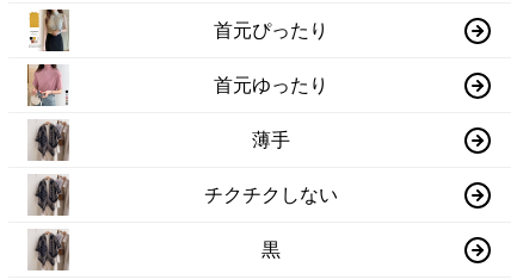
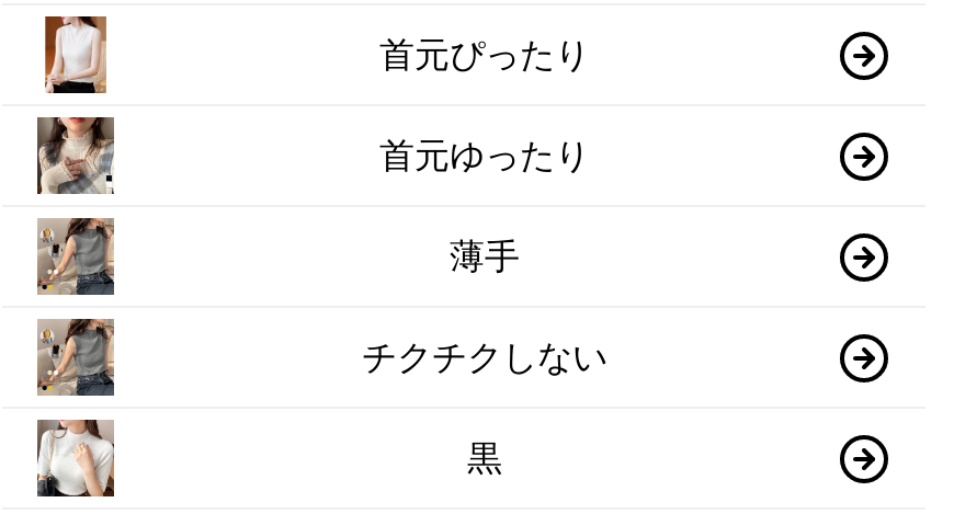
- [image]
+ [image]

- [image]
+ [image]

- [image]
+ [image]

- [image]
+ [image]

- [image]
+ [image]
